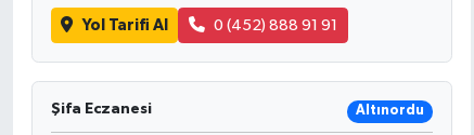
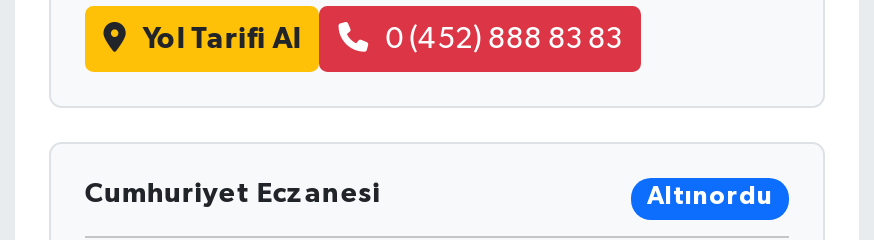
- 0 (452) 888 91 91
+ 0 (452) 888 83 83

- Şifa Eczanesi
+ Cumhuriyet Eczanesi
